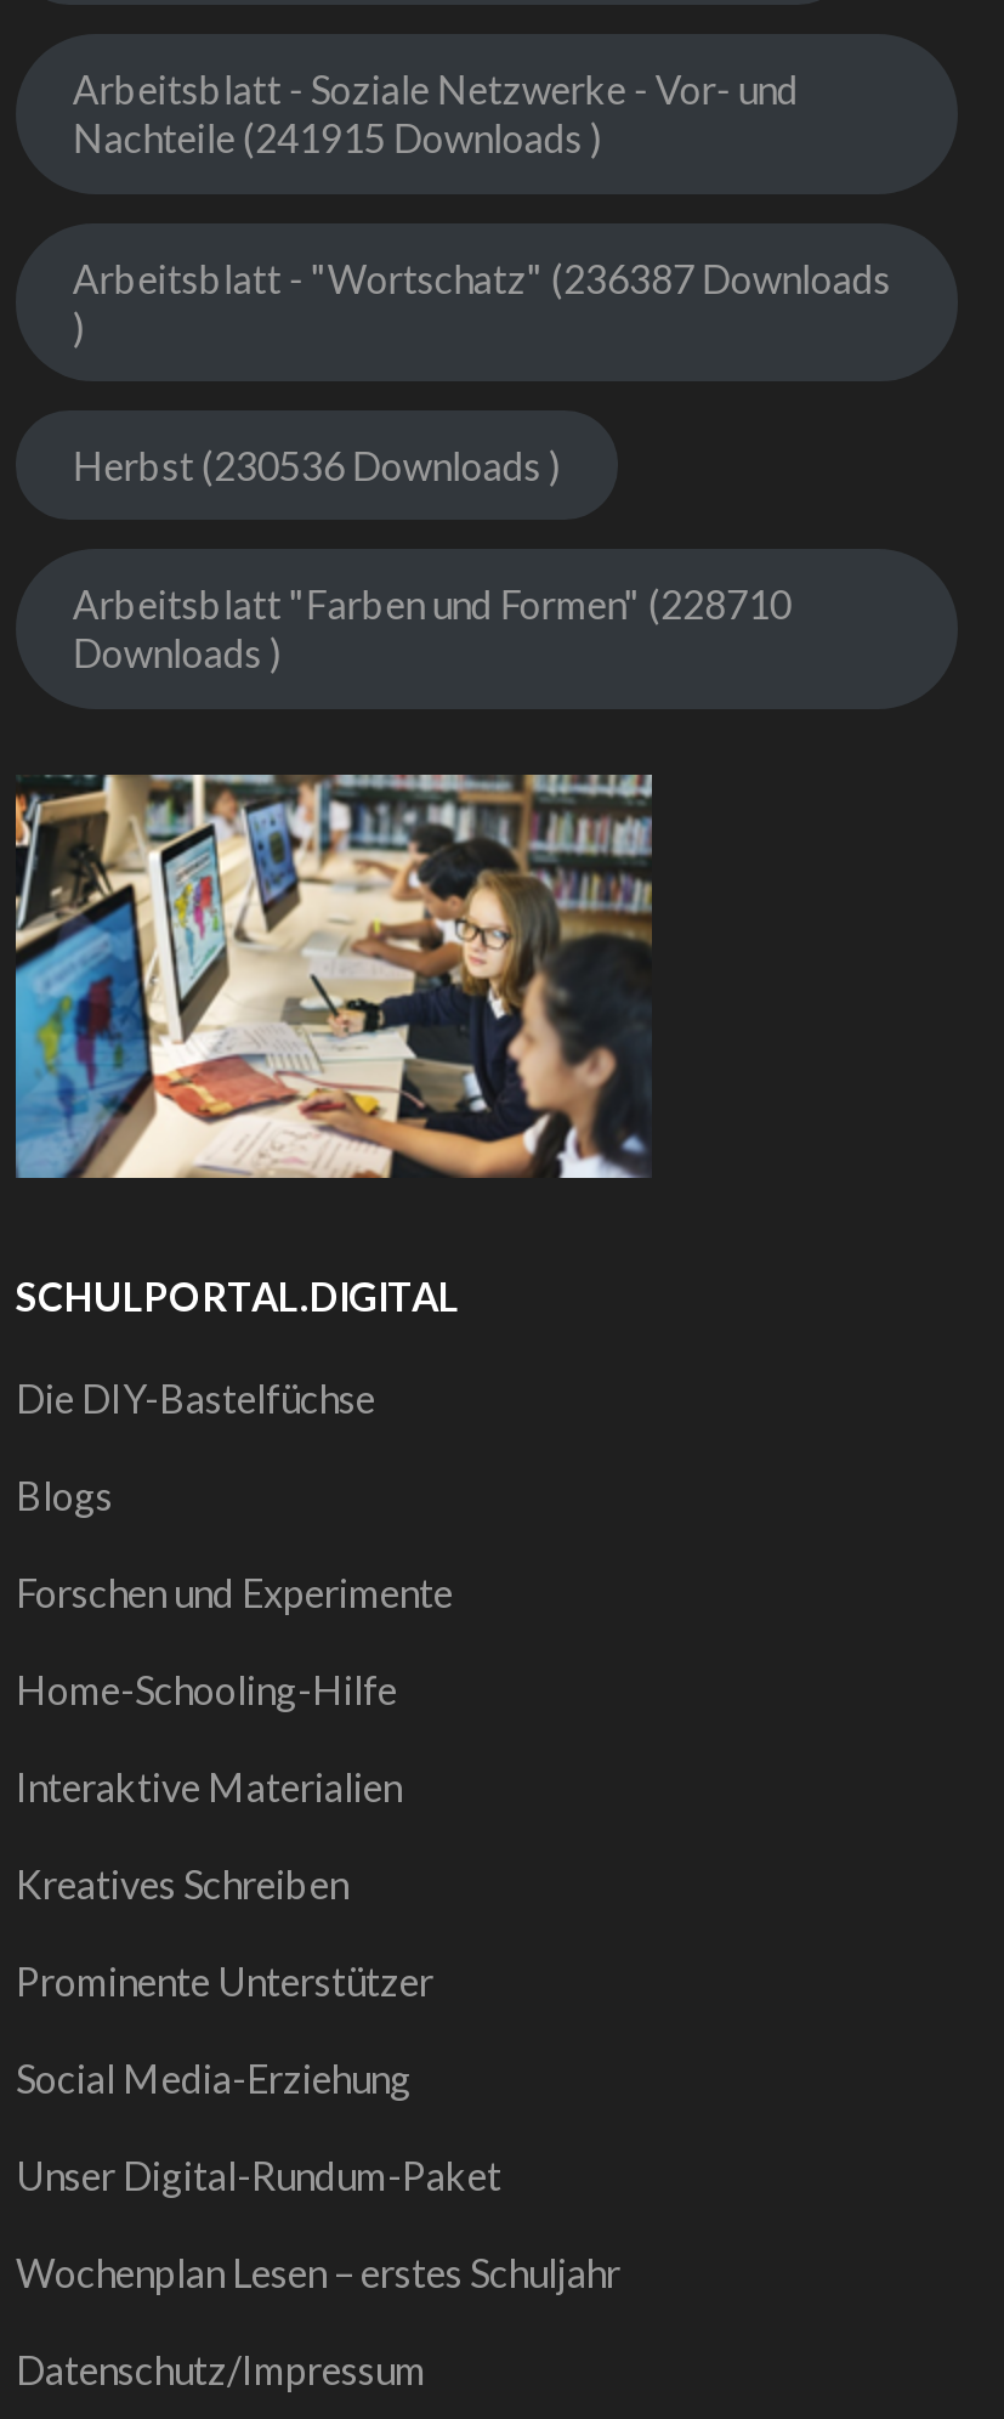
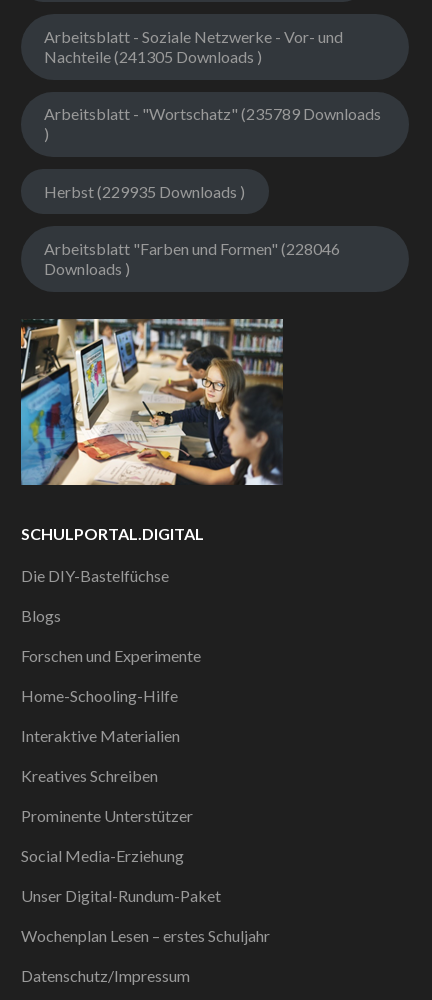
- Nachteile (241915 Downloads )
+ Nachteile (241305 Downloads )

- Arbeitsblatt - "Wortschatz" (236387 Downloads
+ Arbeitsblatt - "Wortschatz" (235789 Downloads

- Herbst (230536 Downloads )
+ Herbst (229935 Downloads )

- Arbeitsblatt "Farben und Formen" (228710
+ Arbeitsblatt "Farben und Formen" (228046
